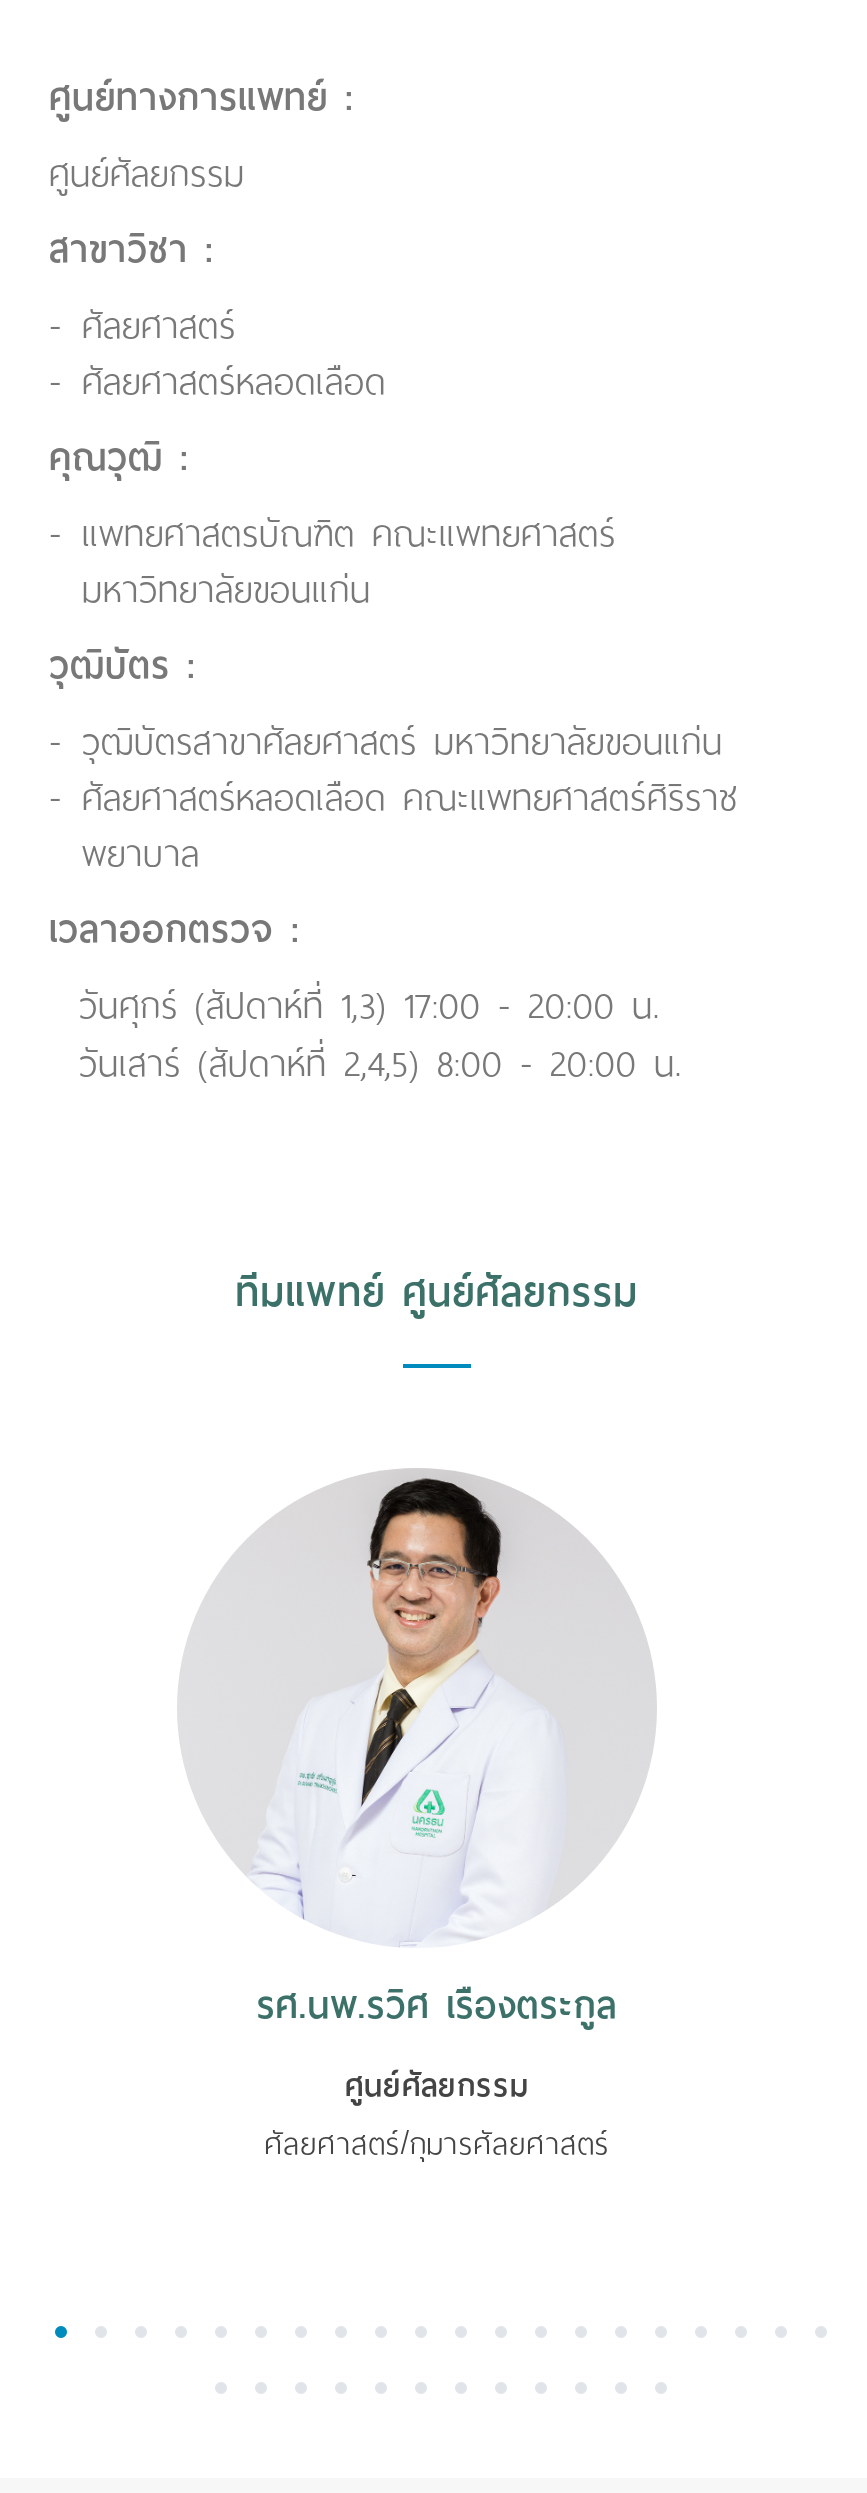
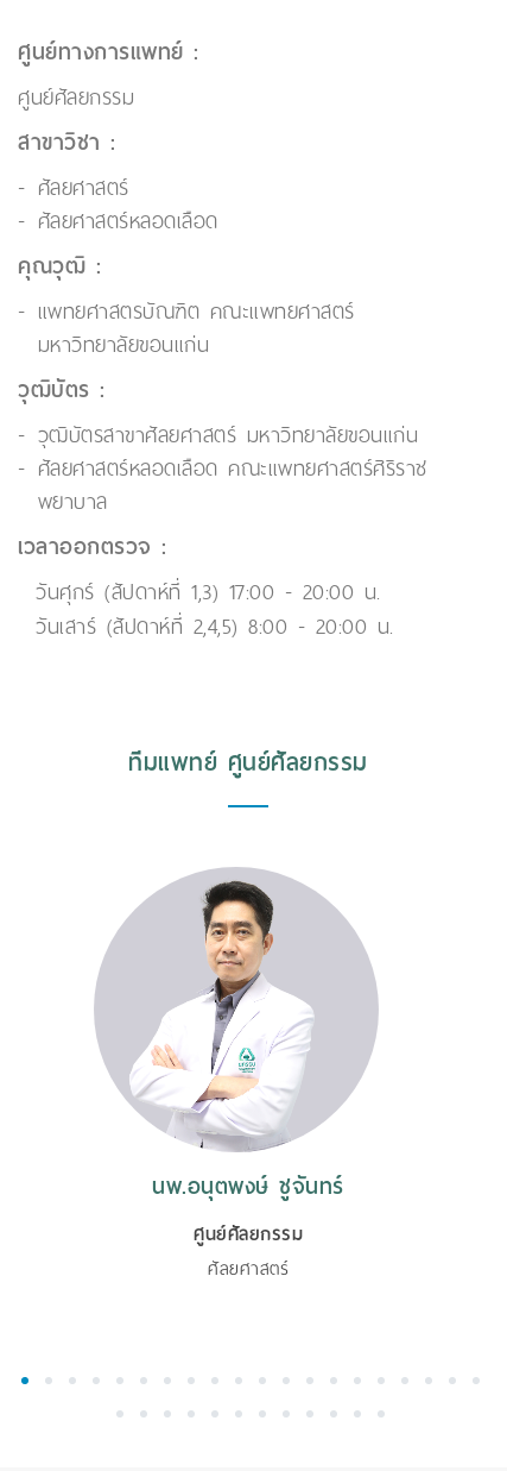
- [image]
- รศ.นพ.รวิศ เรืองตระกูล
+ [image]
+ นพ.อนุตพงษ์ ชูจันทร์

- ศัลยศาสตร์/กุมารศัลยศาสตร์
+ ศัลยศาสตร์
